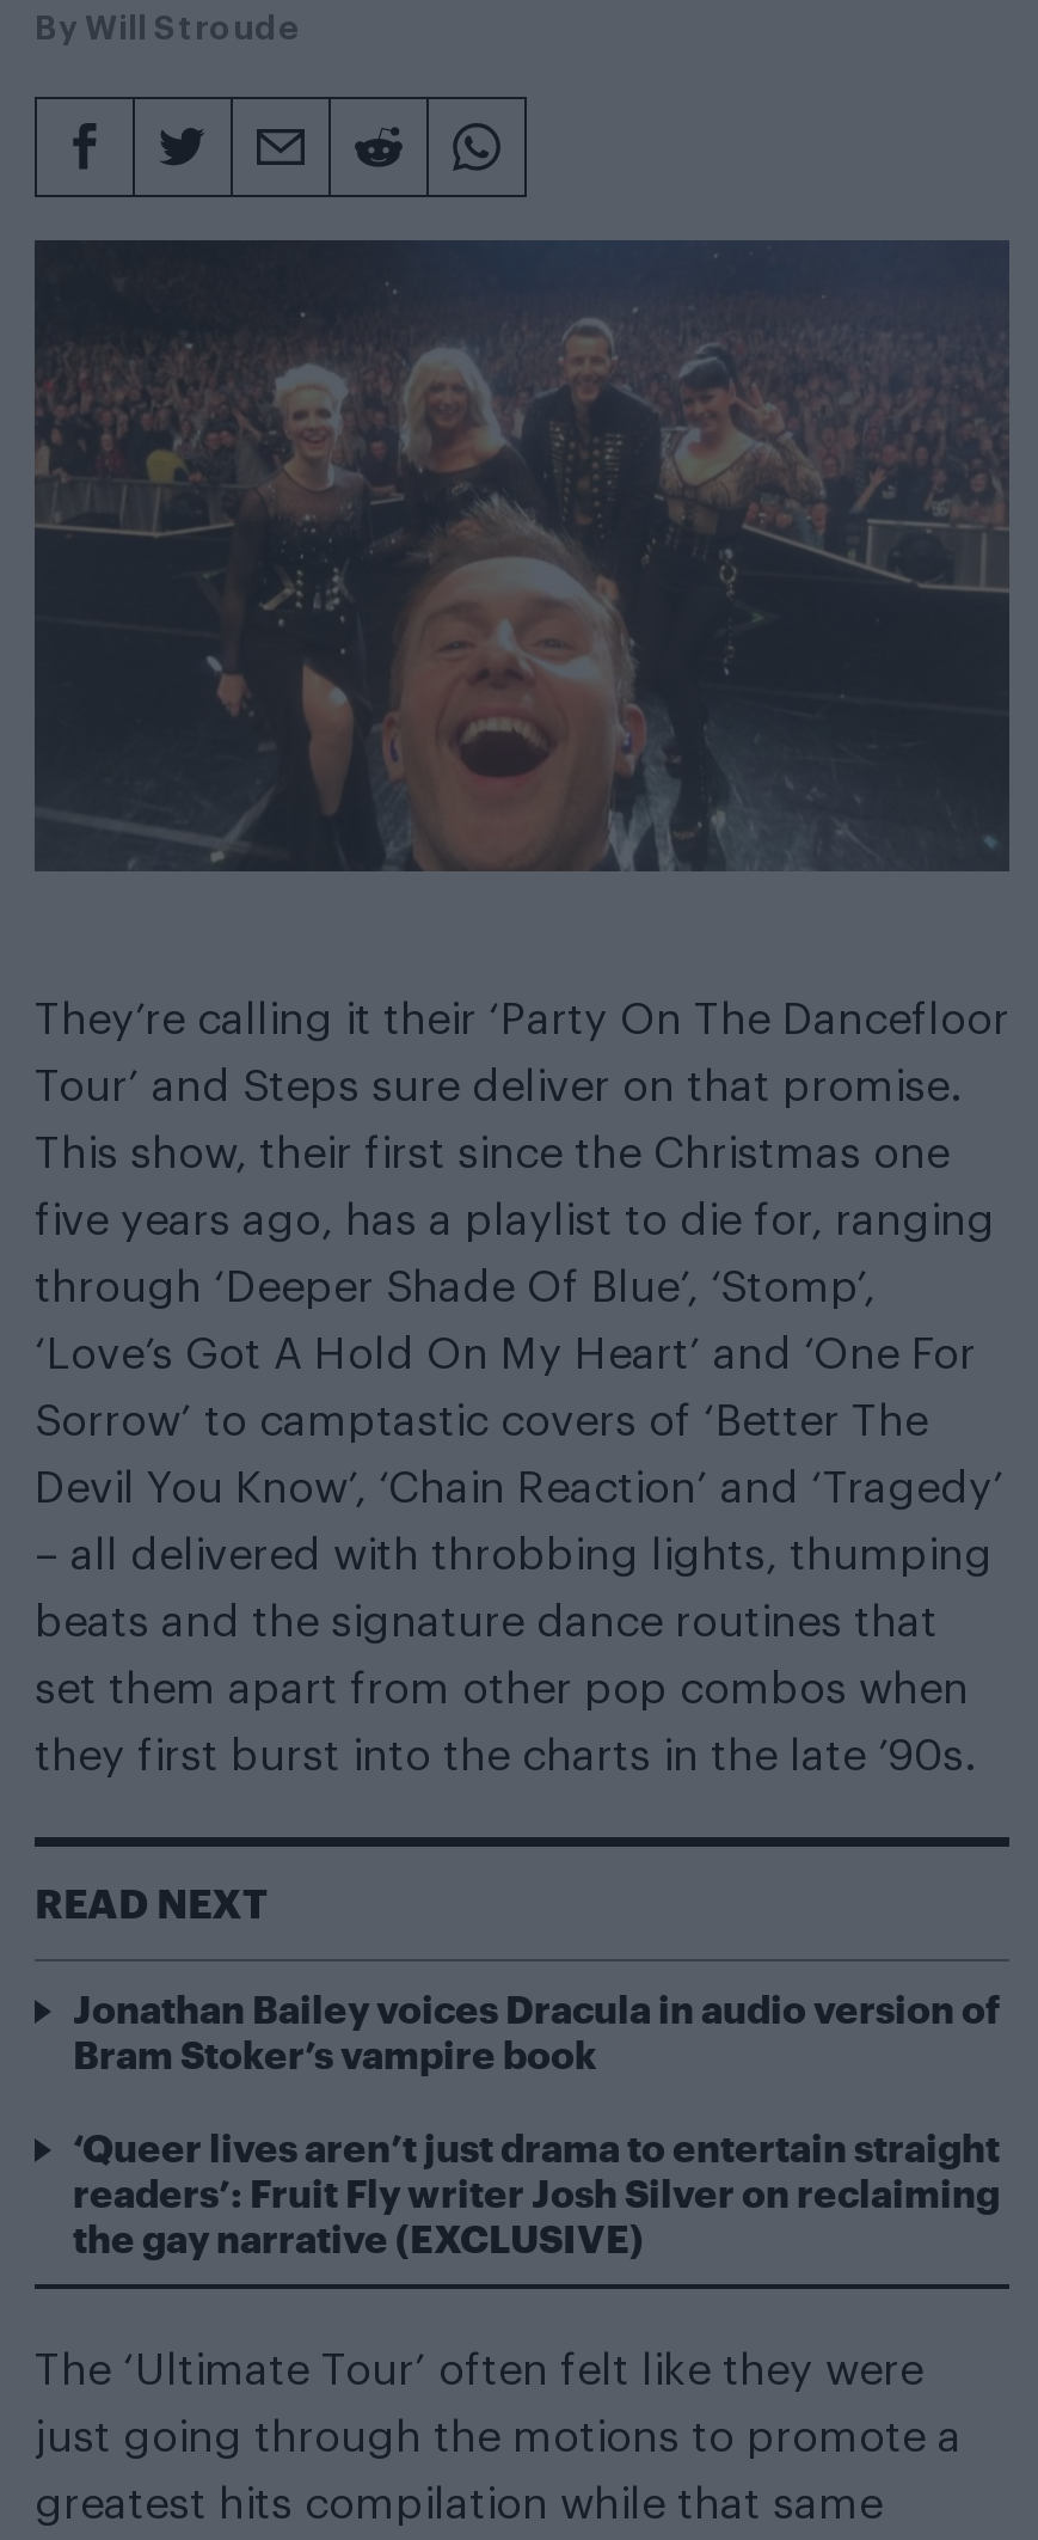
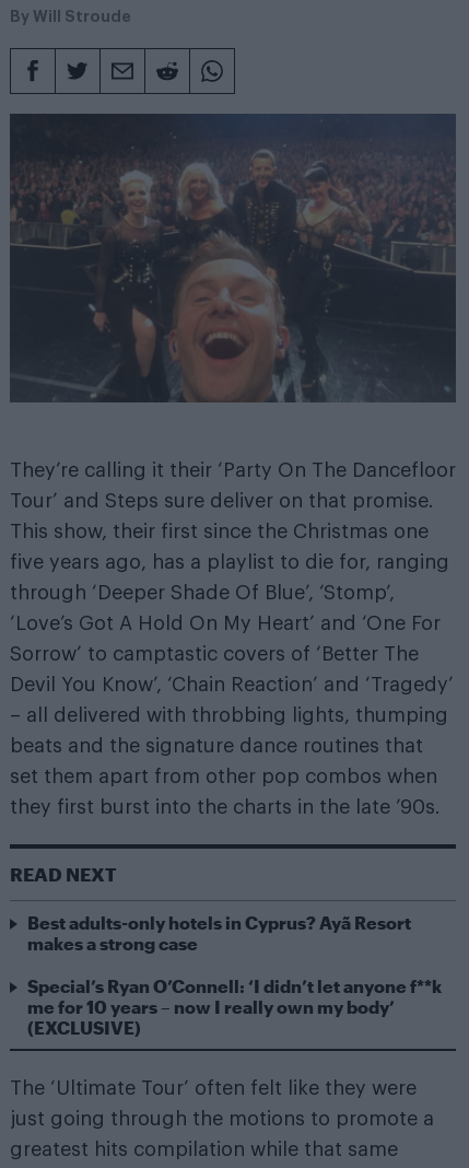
- Jonathan Bailey voices Dracula in audio version of
- Bram Stoker’s vampire book
+ Best adults-only hotels in Cyprus? Ayã Resort
+ makes a strong case

- ‘Queer lives aren’t just drama to entertain straight
- readers’: Fruit Fly writer Josh Silver on reclaiming
- the gay narrative (EXCLUSIVE)
+ Special’s Ryan O’Connell: ‘I didn’t let anyone f**k
+ me for 10 years – now I really own my body’
+ (EXCLUSIVE)
